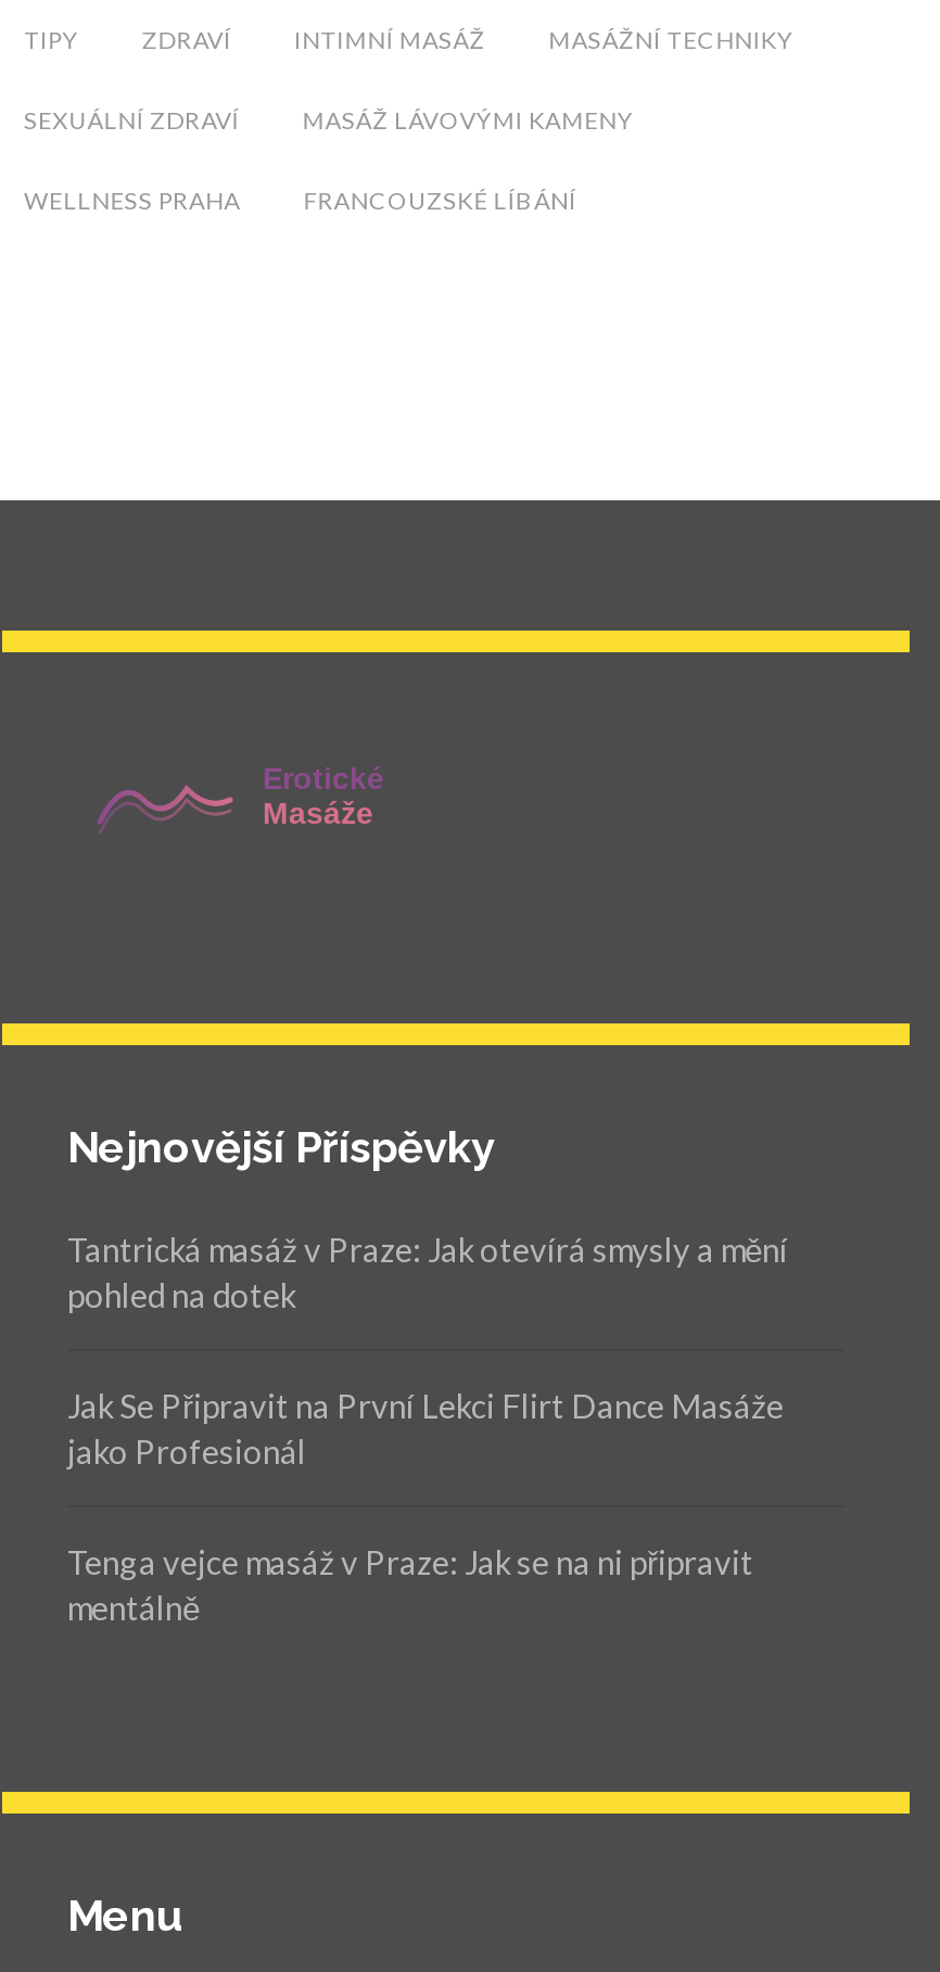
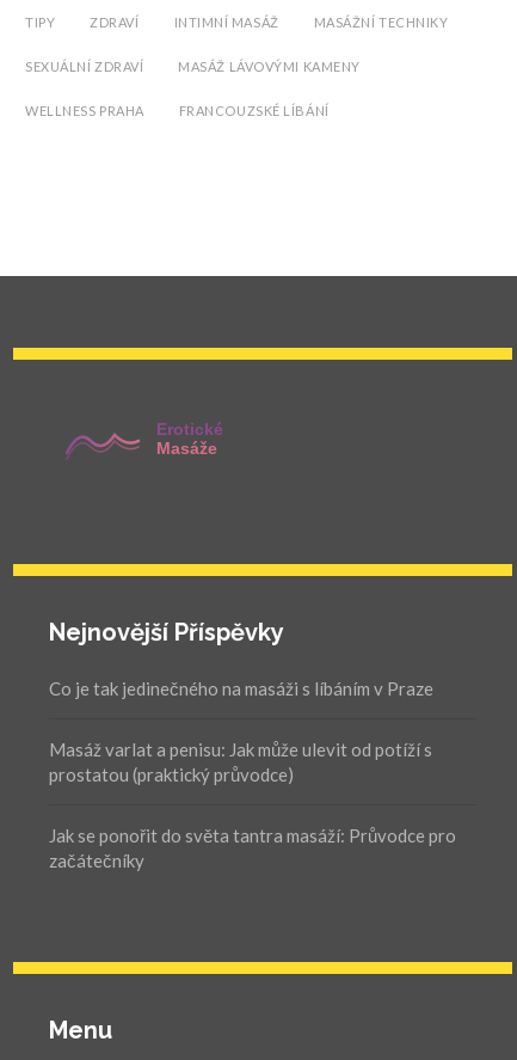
- Tantrická masáž v Praze: Jak otevírá smysly a mění
- pohled na dotek
+ Co je tak jedinečného na masáži s líbáním v Praze

- Jak Se Připravit na První Lekci Flirt Dance Masáže
- jako Profesionál
+ Masáž varlat a penisu: Jak může ulevit od potíží s
+ prostatou (praktický průvodce)

- Tenga vejce masáž v Praze: Jak se na ni připravit
- mentálně
+ Jak se ponořit do světa tantra masáží: Průvodce pro
+ začátečníky
